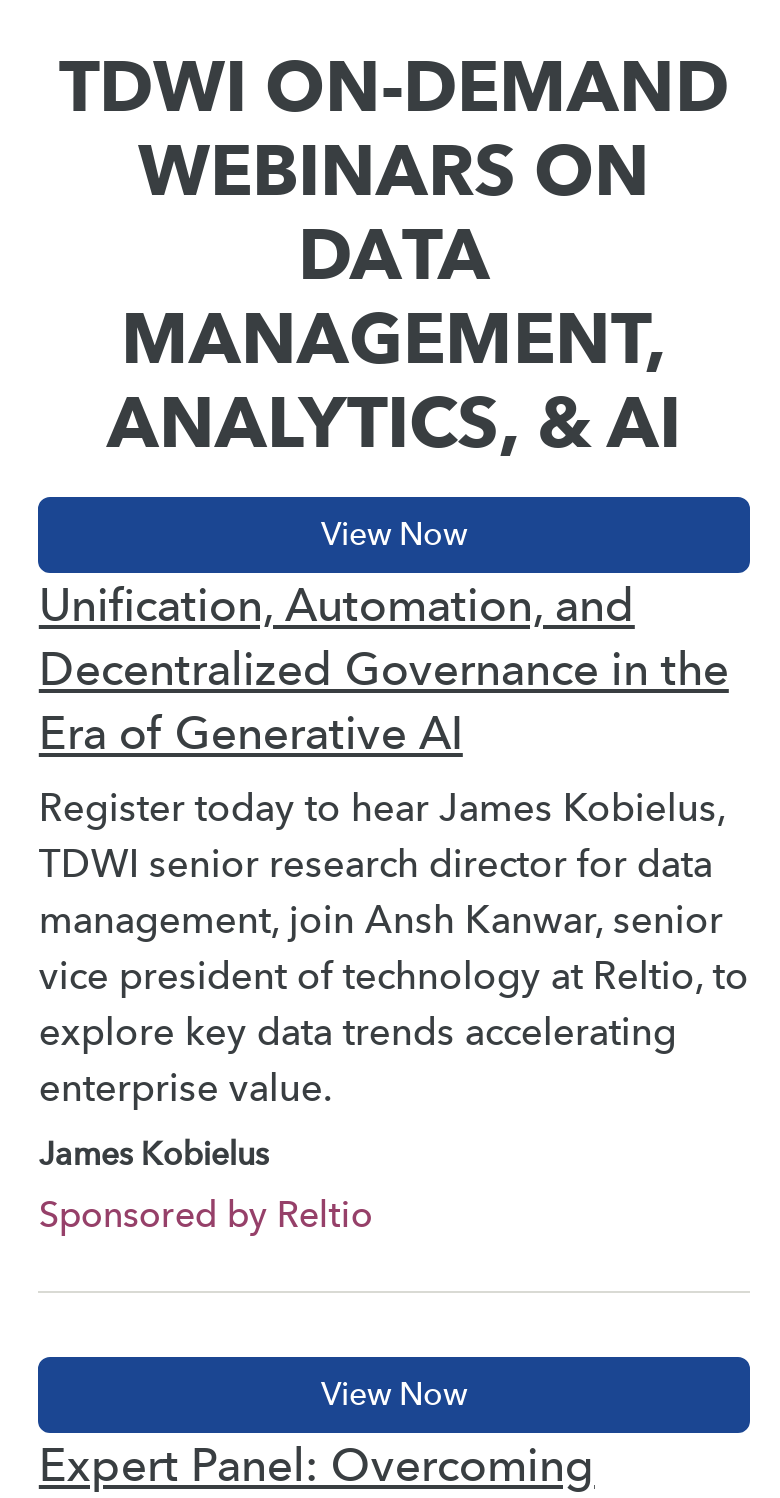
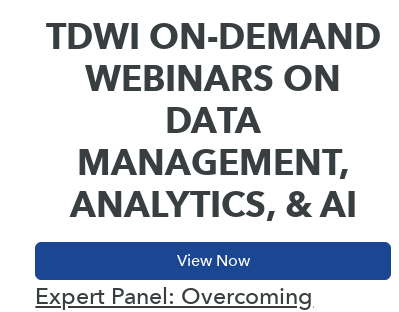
- Unification, Automation, and
- Decentralized Governance in the
- Era of Generative AI
- Register today to hear James Kobielus,
- TDWI senior research director for data
- management, join Ansh Kanwar, senior
- vice president of technology at Reltio, to
- explore key data trends accelerating
- enterprise value.
- James Kobielus
- Sponsored by Reltio
